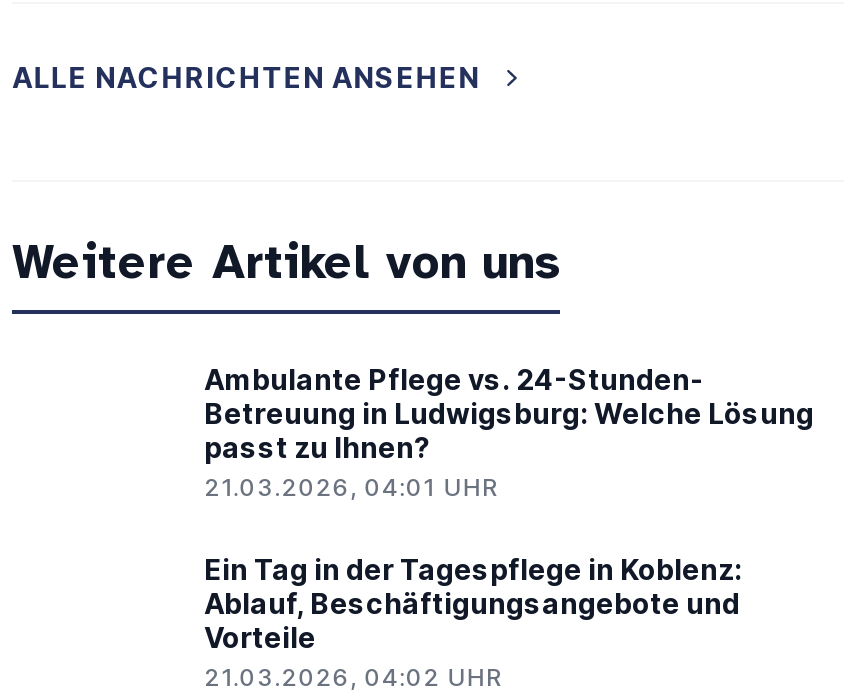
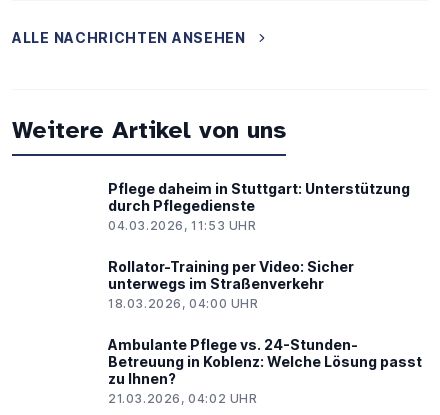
+ Pflege daheim in Stuttgart: Unterstützung
+ durch Pflegedienste
+ 04.03.2026, 11:53 UHR
+ Rollator-Training per Video: Sicher
+ unterwegs im Straßenverkehr
+ 18.03.2026, 04:00 UHR

moved down: Ambulante Pflege vs. 24-Stunden-

- Betreuung in Ludwigsburg: Welche Lösung
- passt zu Ihnen?
- 21.03.2026, 04:01 UHR
- Ein Tag in der Tagespflege in Koblenz:
- Ablauf, Beschäftigungsangebote und
- Vorteile
+ Betreuung in Koblenz: Welche Lösung passt
+ zu Ihnen?
